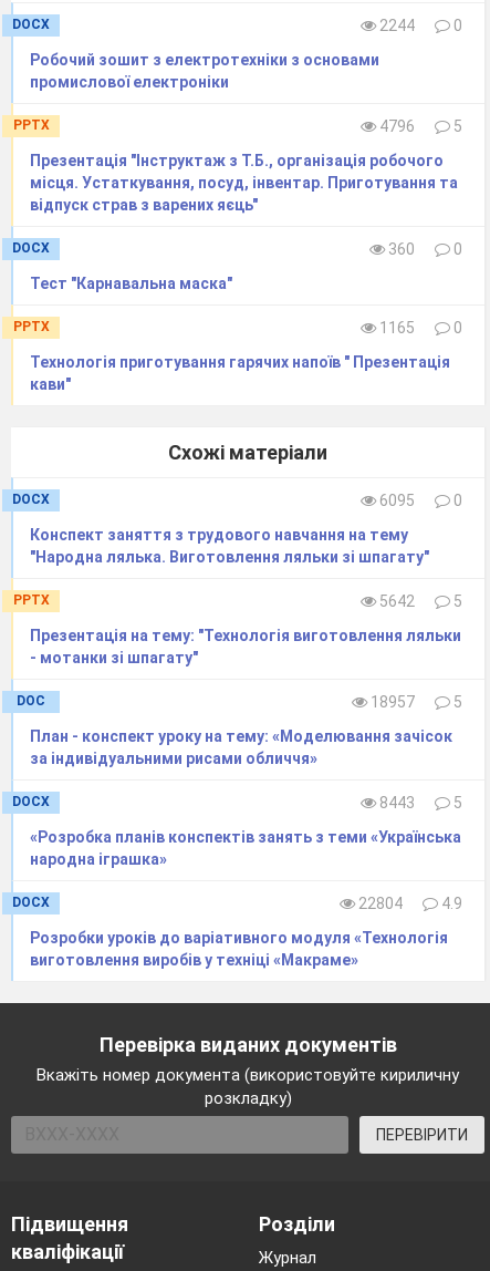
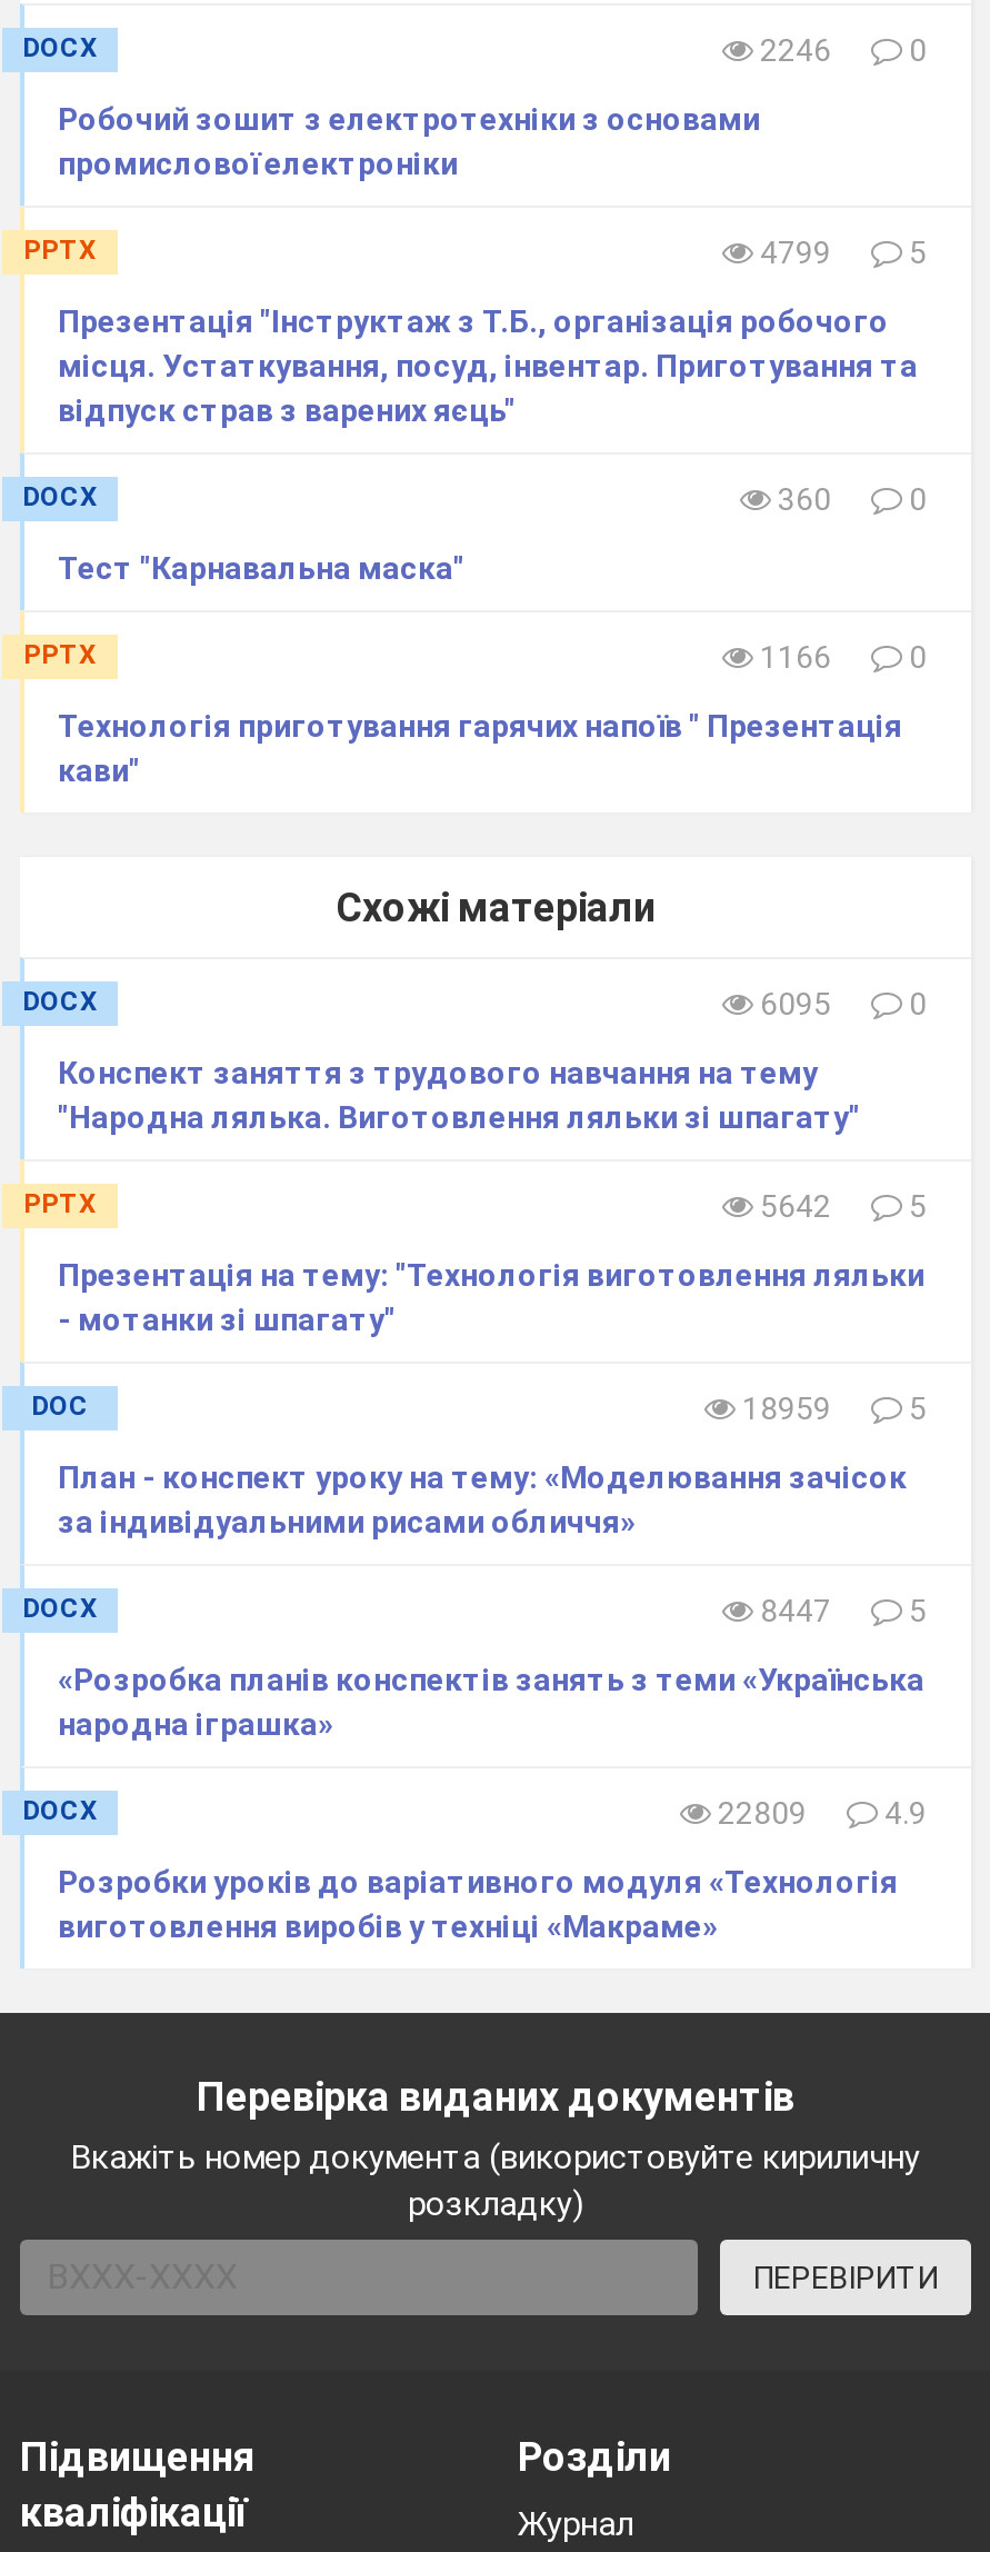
- 2244 0
+ 2246 0

- 4796 5
+ 4799 5

- 1165 0
+ 1166 0

- 18957 5
+ 18959 5

- 8443 5
+ 8447 5

- 22804 4.9
+ 22809 4.9
